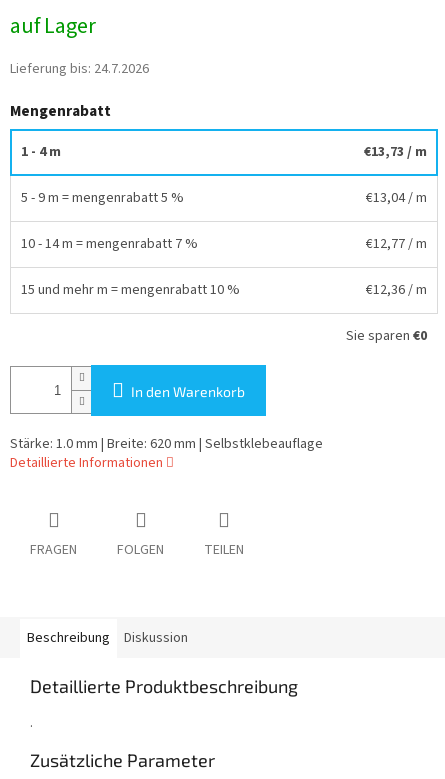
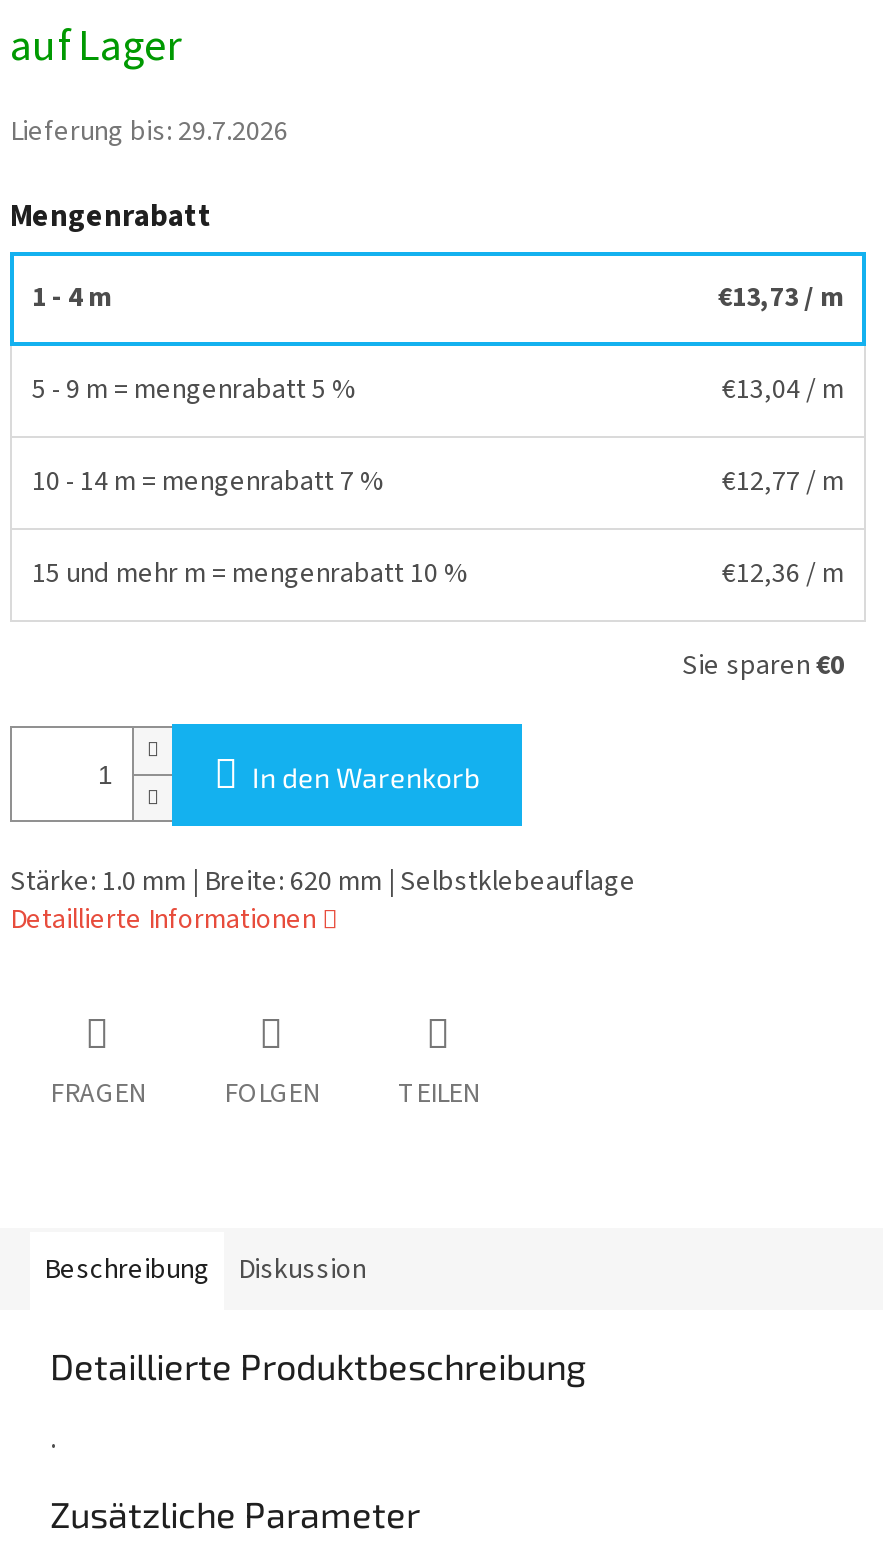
- Lieferung bis: 24.7.2026
+ Lieferung bis: 29.7.2026
